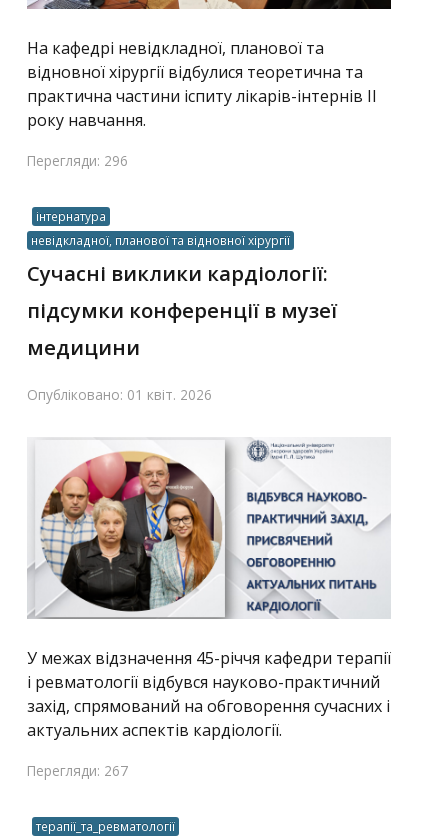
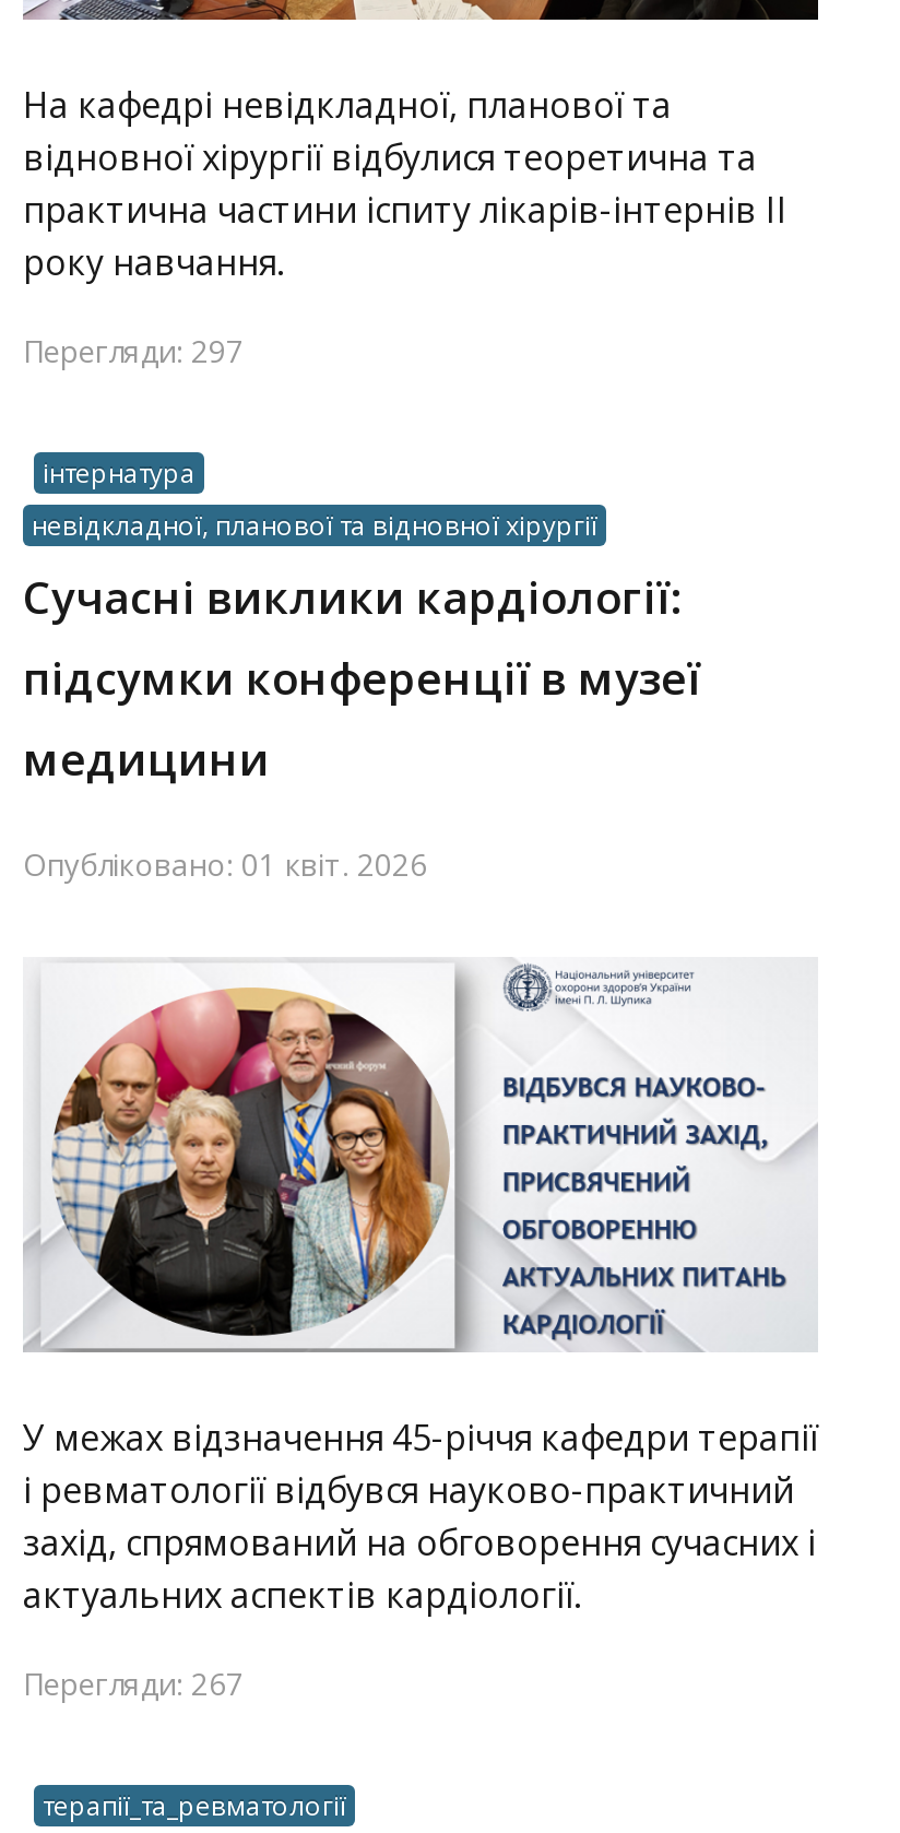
- Перегляди: 296
+ Перегляди: 297
